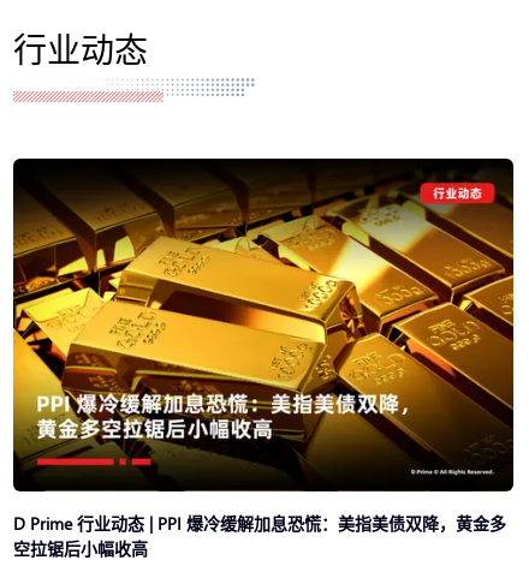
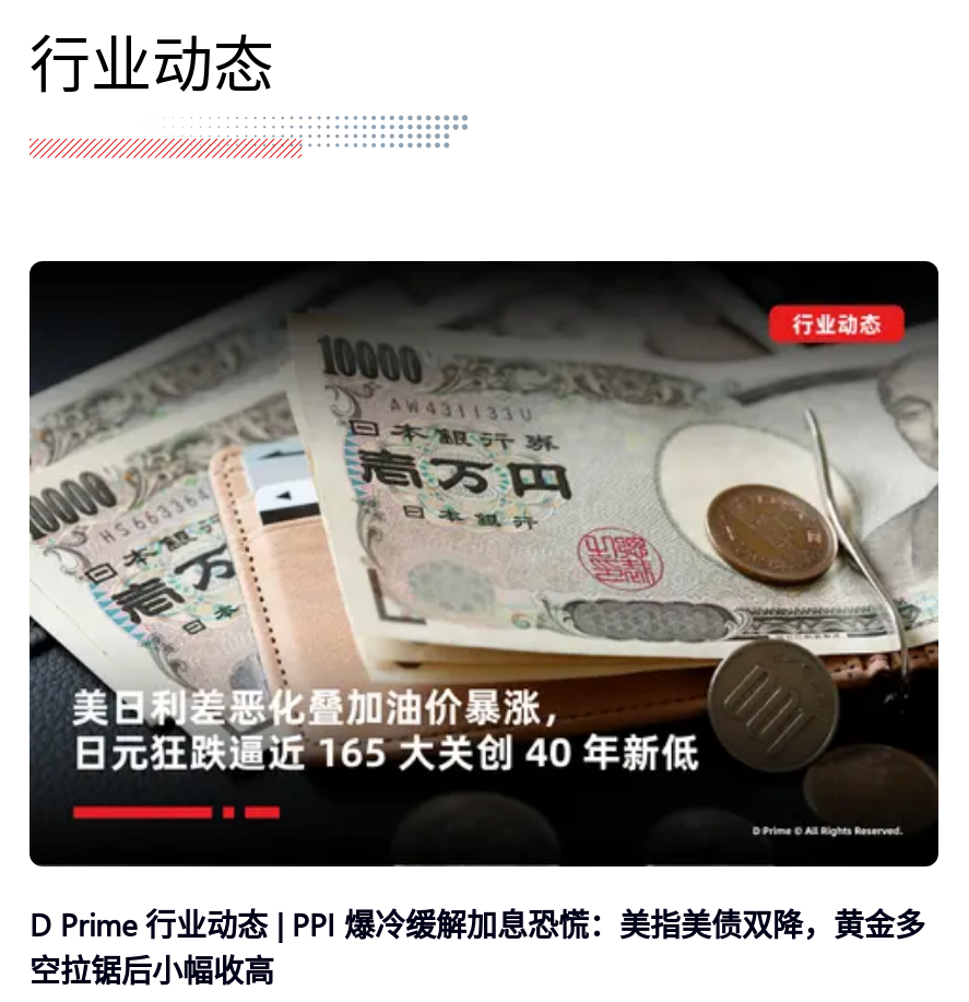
- [image]
+ [image]
